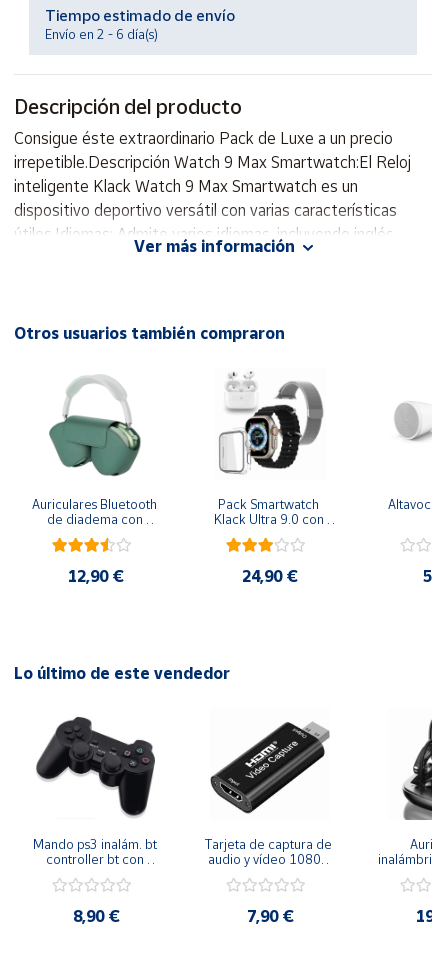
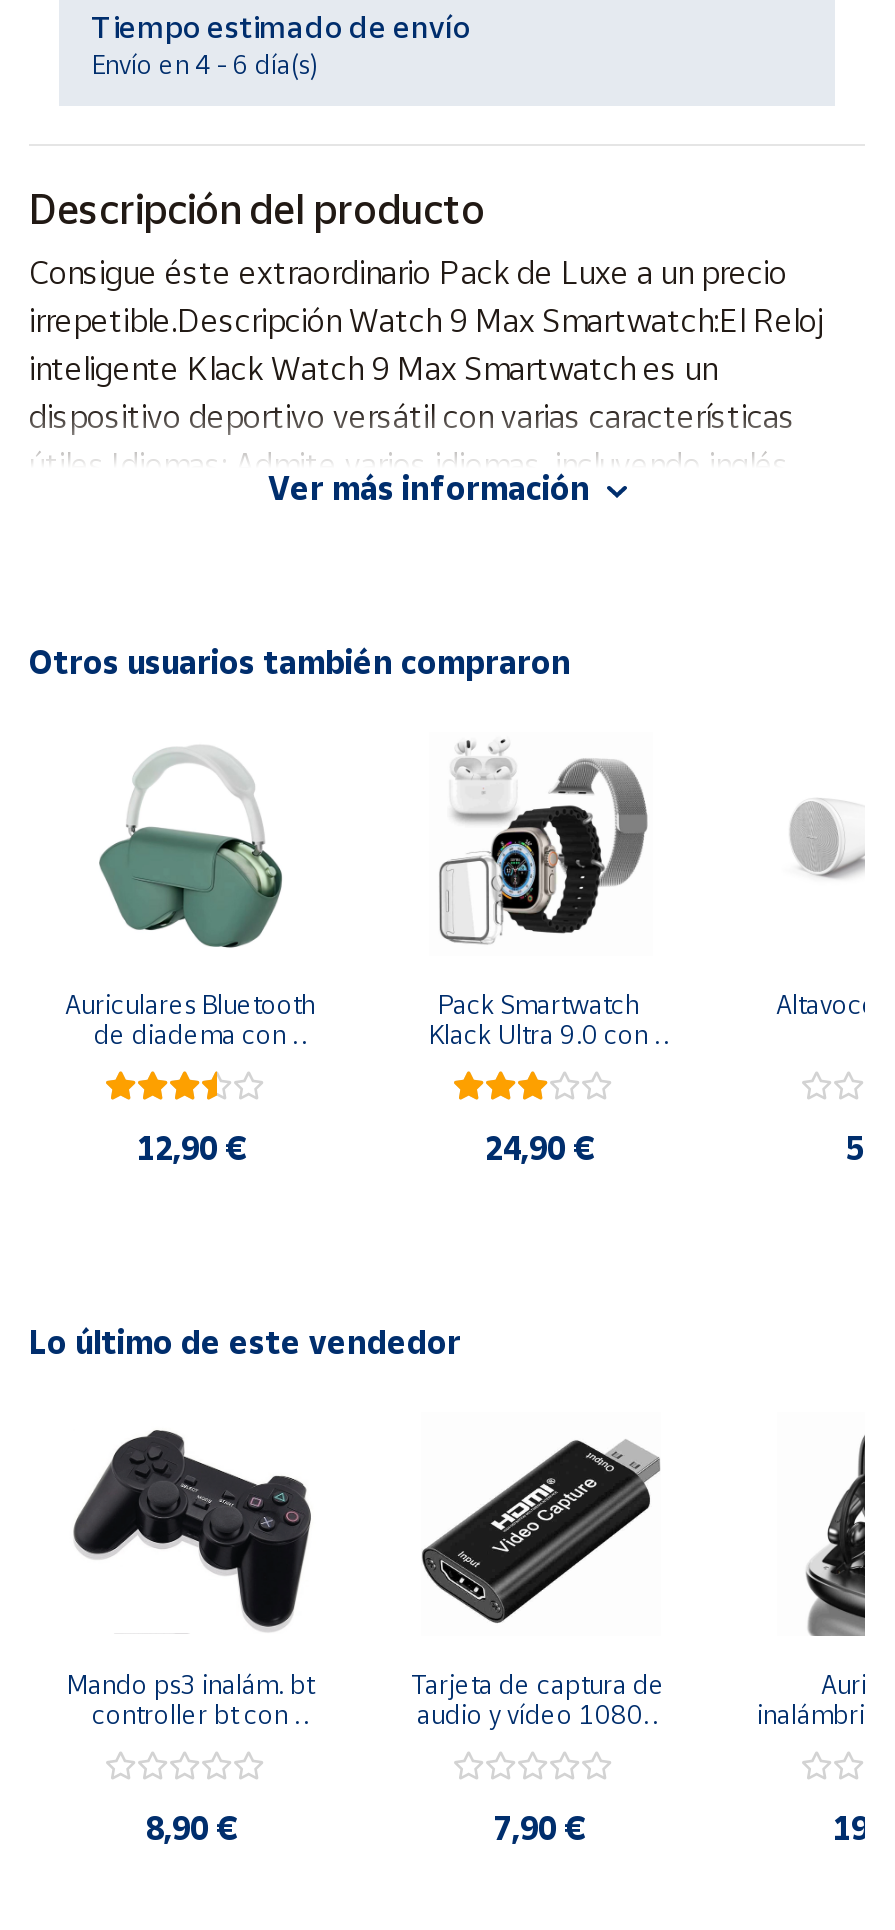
- Envío en 2 - 6 día(s)
+ Envío en 4 - 6 día(s)
